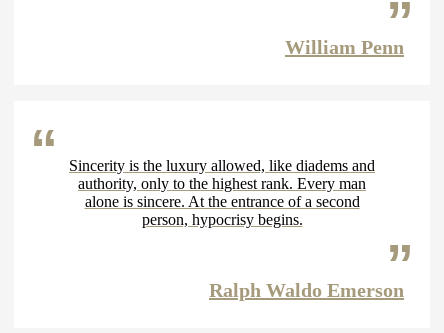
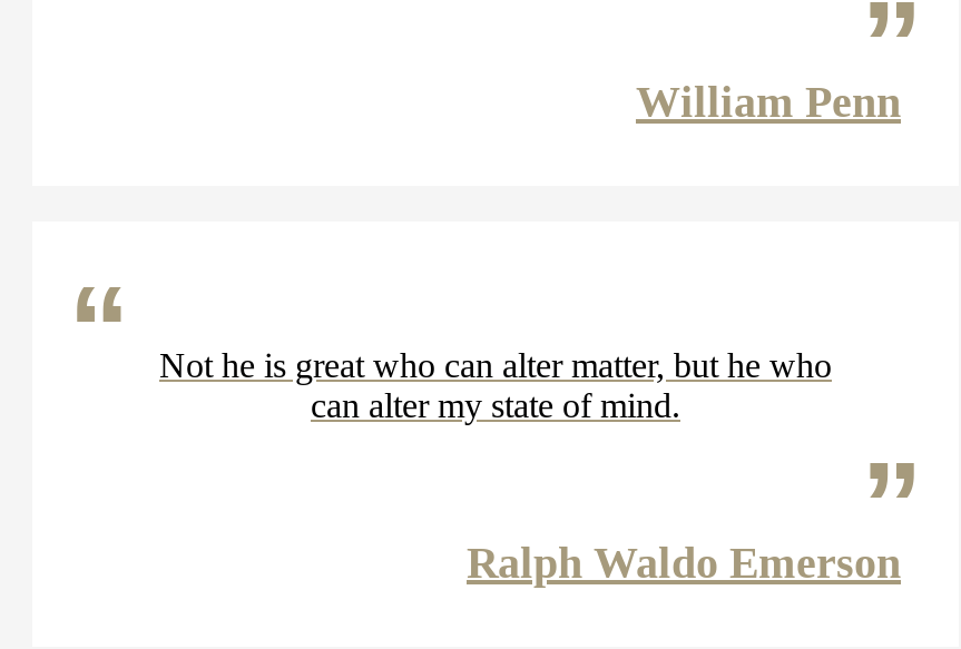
- Sincerity is the luxury allowed, like diadems and
- authority, only to the highest rank. Every man
- alone is sincere. At the entrance of a second
- person, hypocrisy begins.
+ Not he is great who can alter matter, but he who
+ can alter my state of mind.
